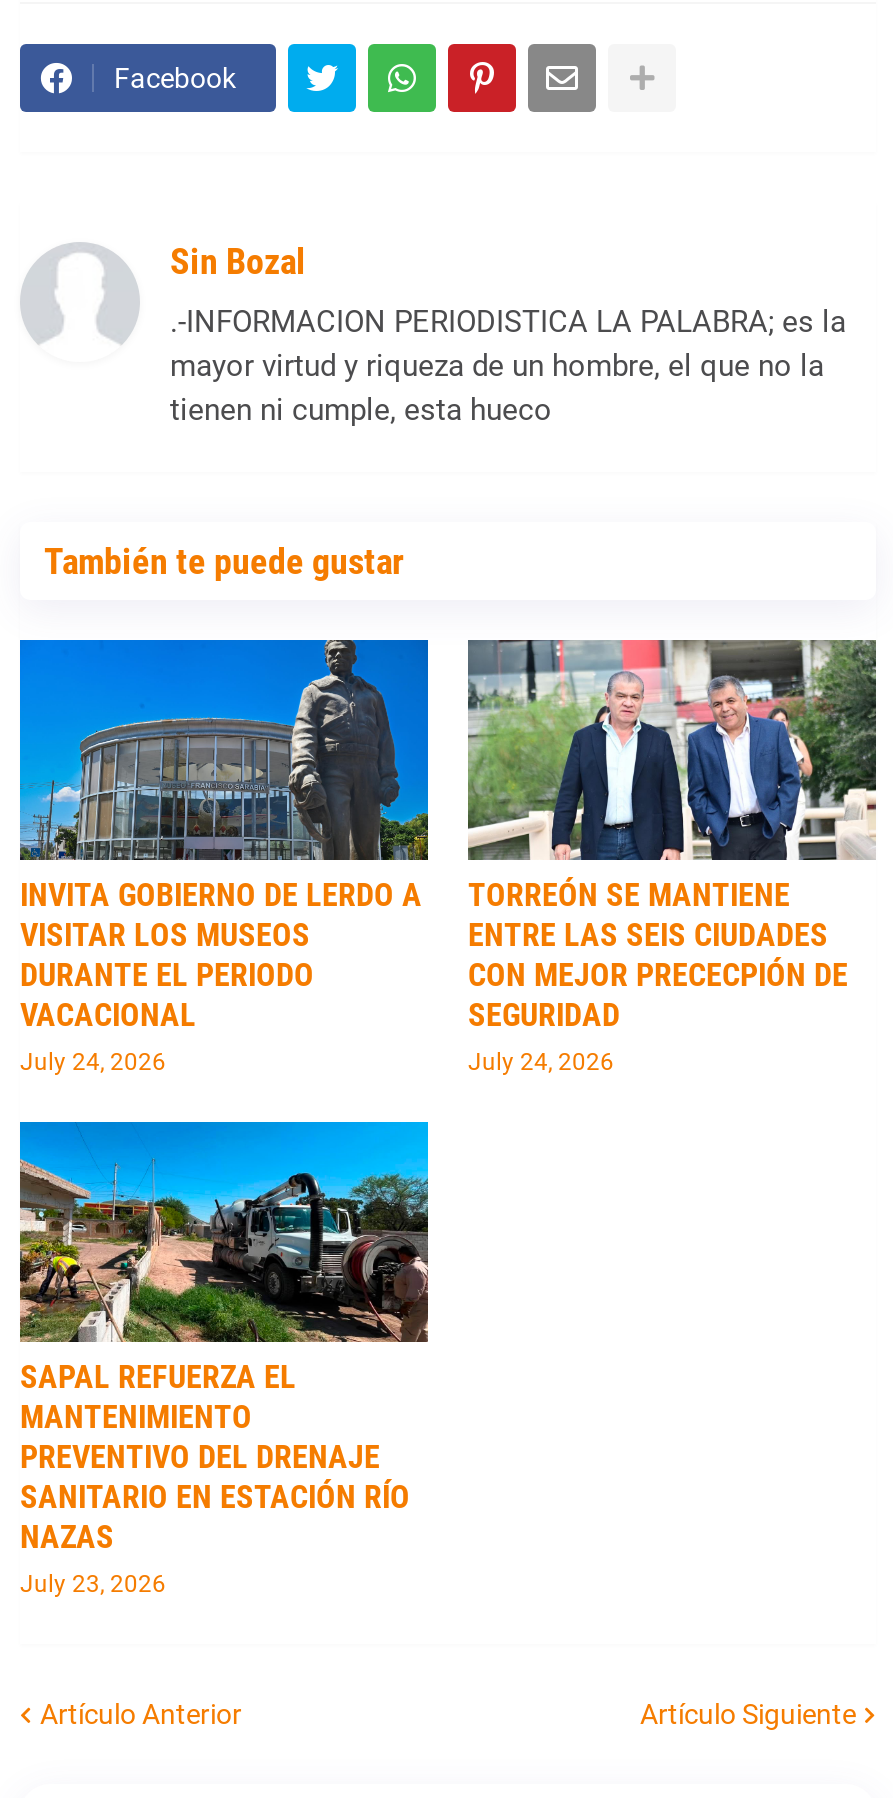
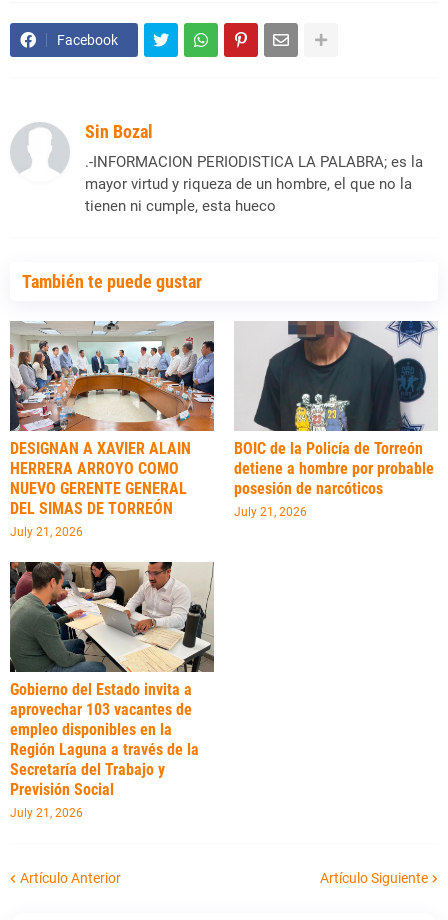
- [image]
- INVITA GOBIERNO DE LERDO A
- VISITAR LOS MUSEOS
- DURANTE EL PERIODO
- VACACIONAL
- July 24, 2026
+ [image]
+ DESIGNAN A XAVIER ALAIN
+ HERRERA ARROYO COMO
+ NUEVO GERENTE GENERAL
+ DEL SIMAS DE TORREÓN
+ July 21, 2026

- [image]
- TORREÓN SE MANTIENE
- ENTRE LAS SEIS CIUDADES
- CON MEJOR PRECECPIÓN DE
- SEGURIDAD
- July 24, 2026
+ [image]
+ BOIC de la Policía de Torreón
+ detiene a hombre por probable
+ posesión de narcóticos
+ July 21, 2026

- [image]
- SAPAL REFUERZA EL
- MANTENIMIENTO
- PREVENTIVO DEL DRENAJE
- SANITARIO EN ESTACIÓN RÍO
- NAZAS
- July 23, 2026
+ [image]
+ Gobierno del Estado invita a
+ aprovechar 103 vacantes de
+ empleo disponibles en la
+ Región Laguna a través de la
+ Secretaría del Trabajo y
+ Previsión Social
+ July 21, 2026
